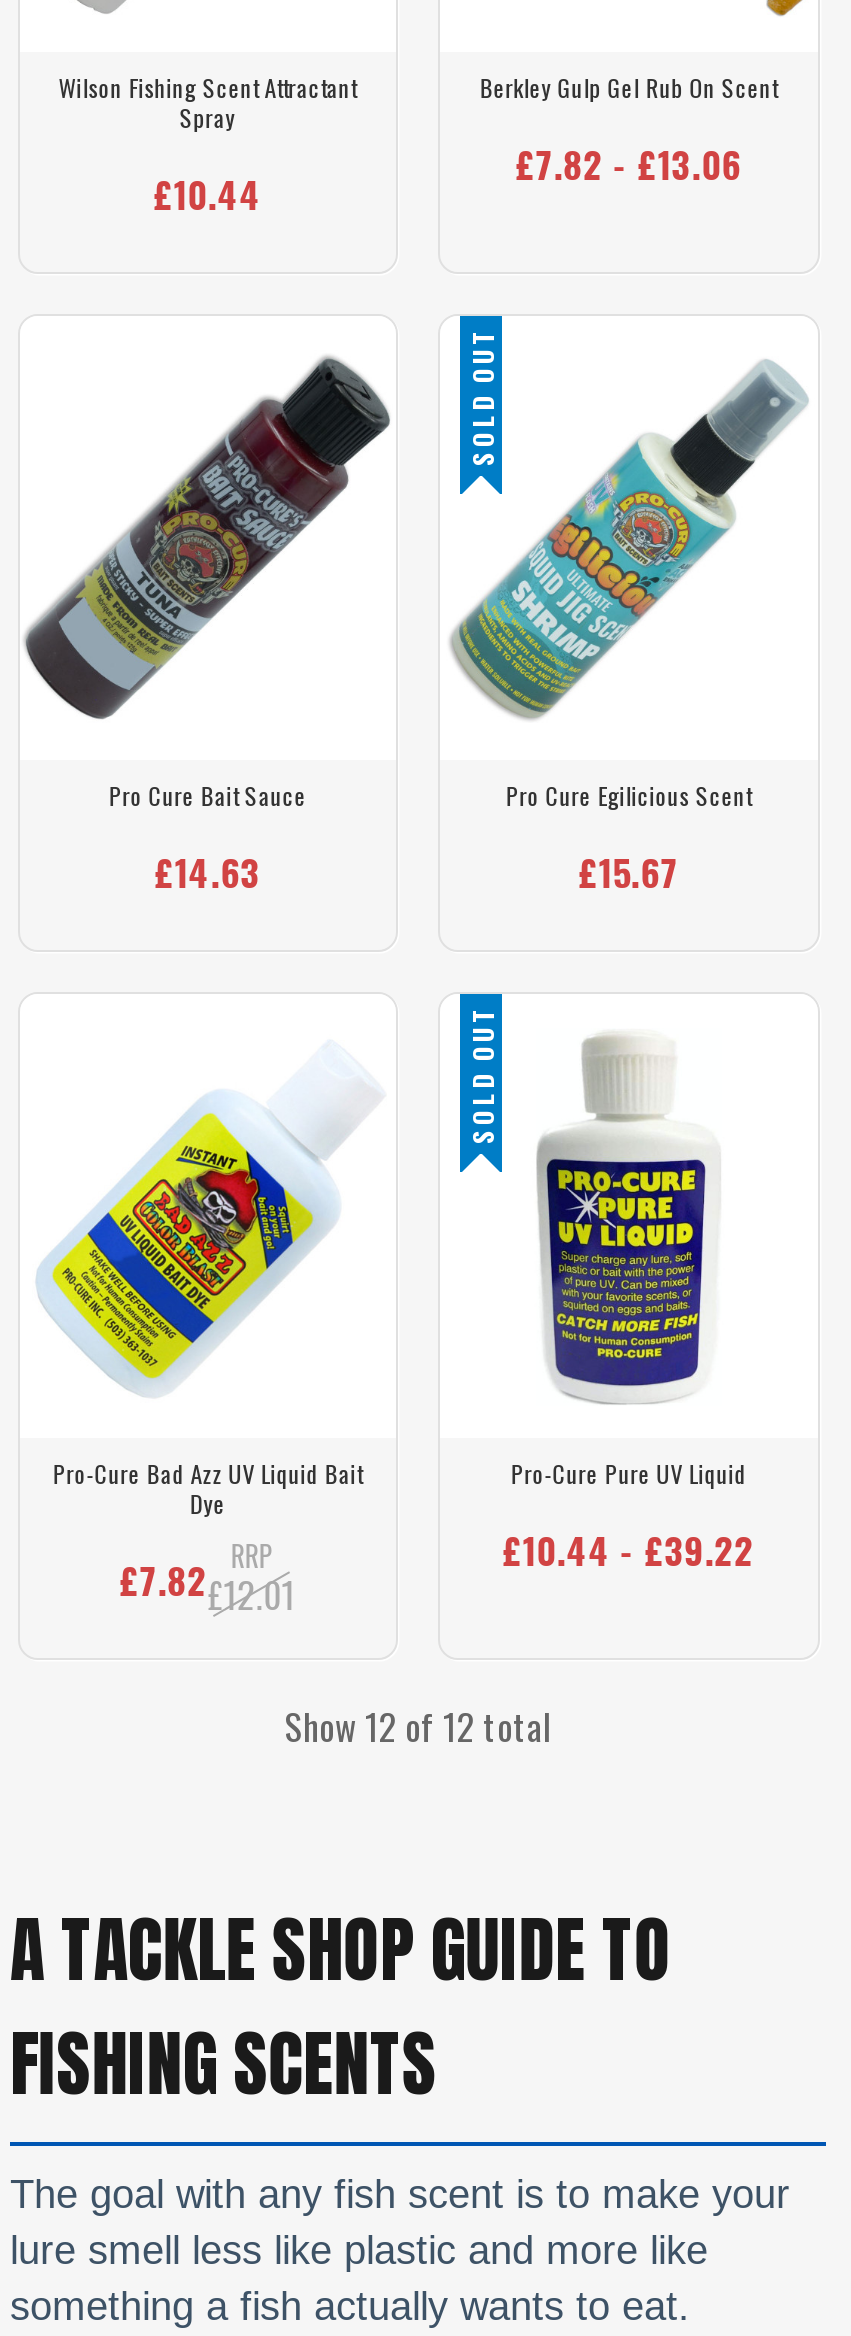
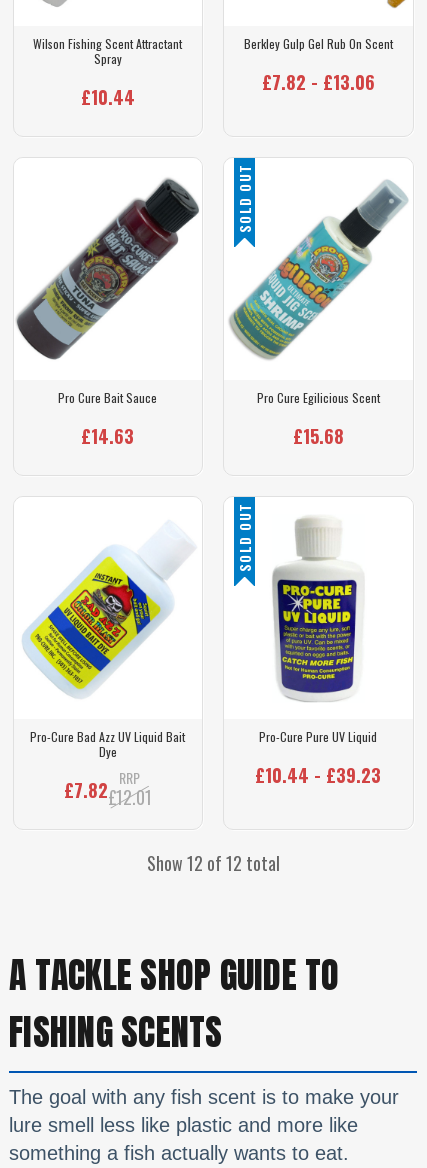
- £15.67
+ £15.68

- £10.44 - £39.22
+ £10.44 - £39.23
